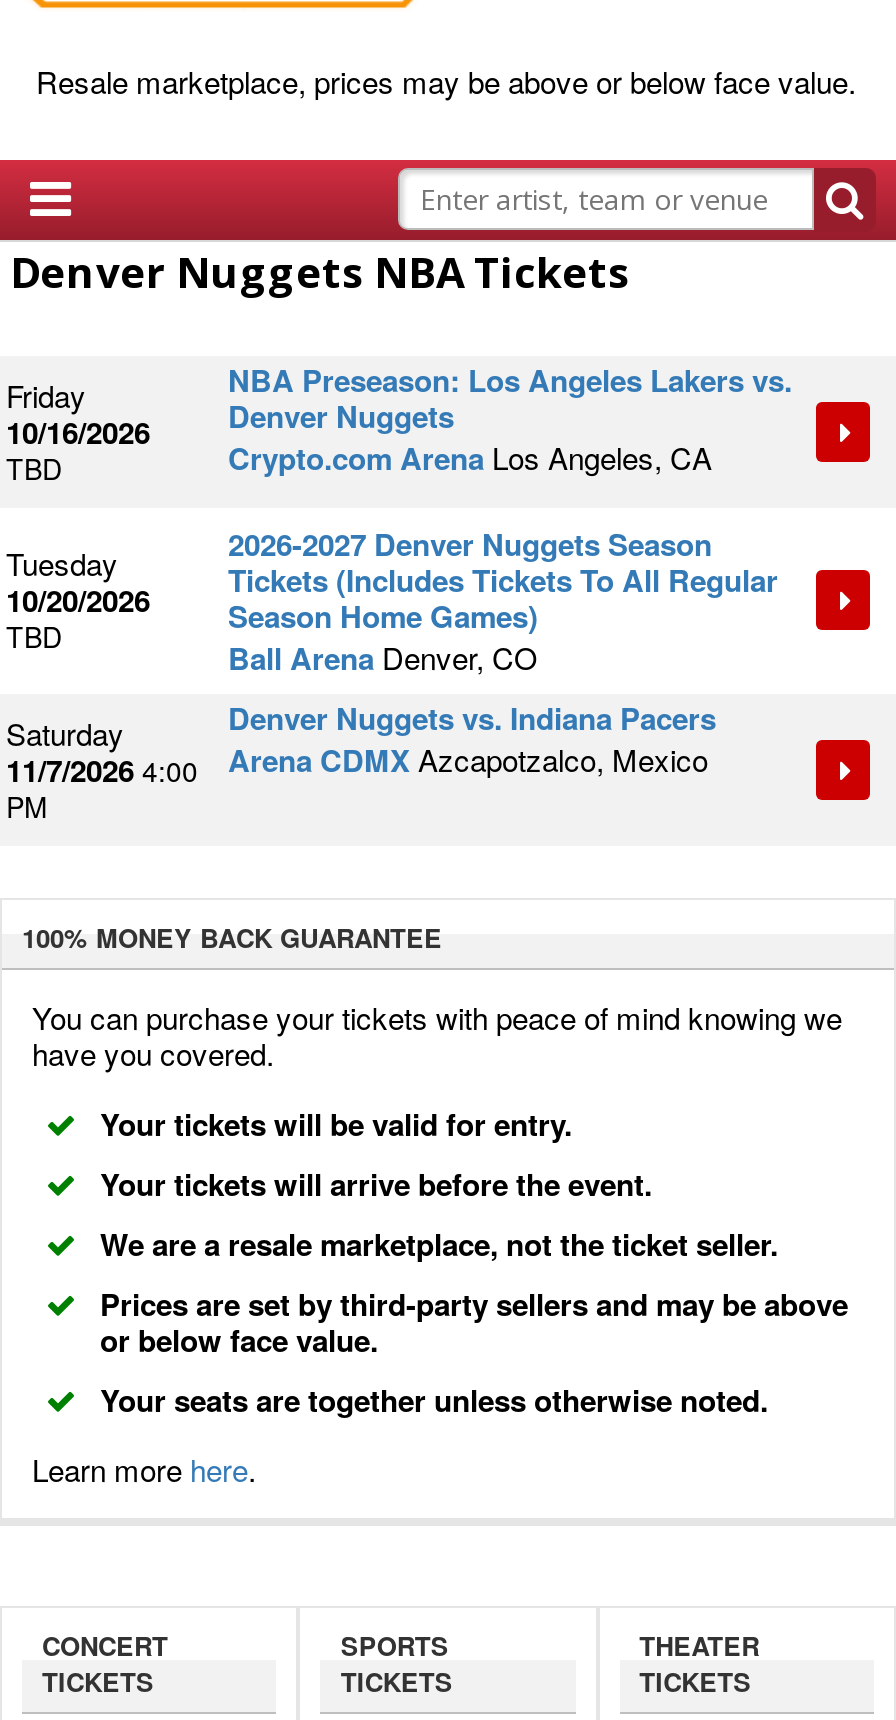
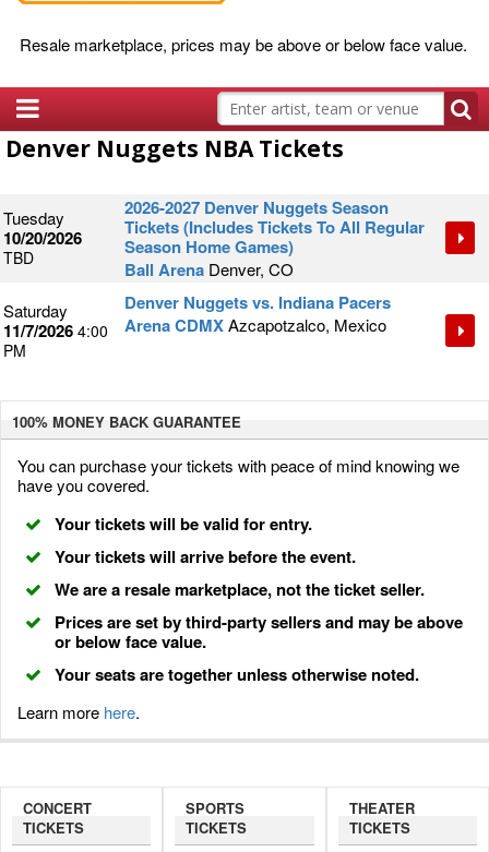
- NBA Preseason: Los Angeles Lakers vs.
- Denver Nuggets
- Crypto.com Arena Los Angeles, CA

- Friday
- 10/16/2026
- TBD
